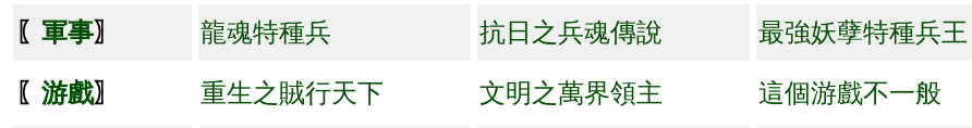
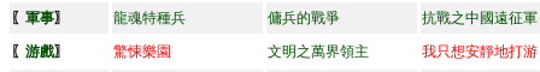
- 抗日之兵魂傳說
- 最強妖孽特種兵王
+ 傭兵的戰爭
+ 抗戰之中國遠征軍

- 重生之賊行天下
+ 驚悚樂園

- 這個游戲不一般
+ 我只想安靜地打游
